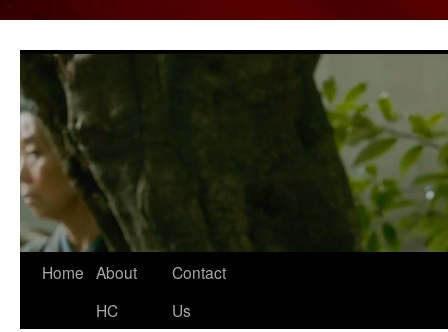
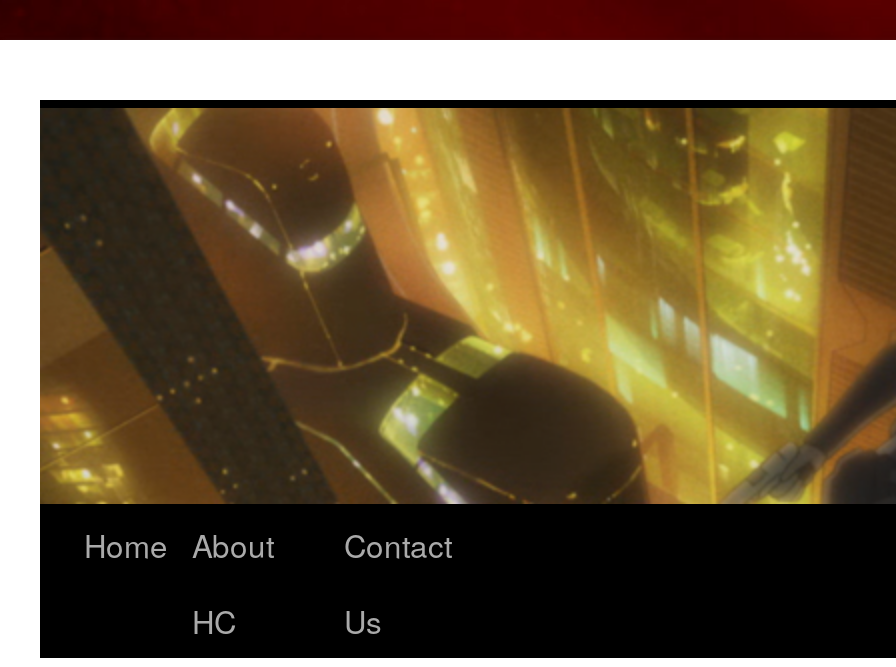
- [image]
+ [image]
